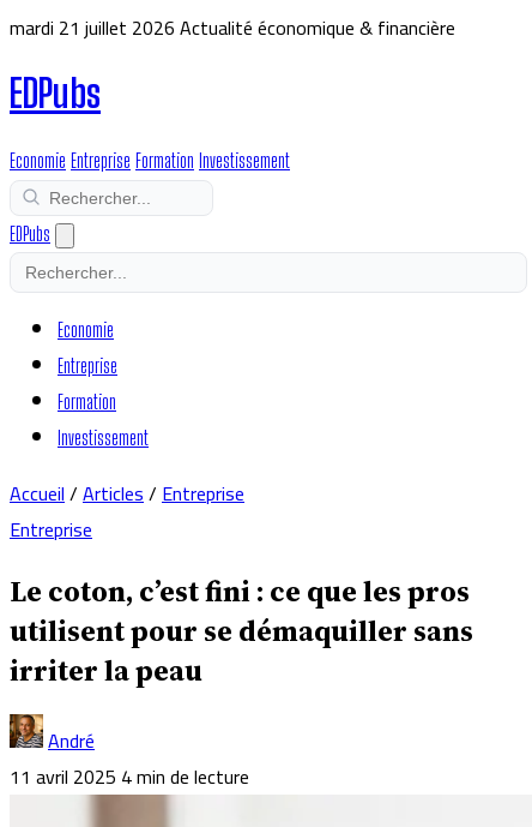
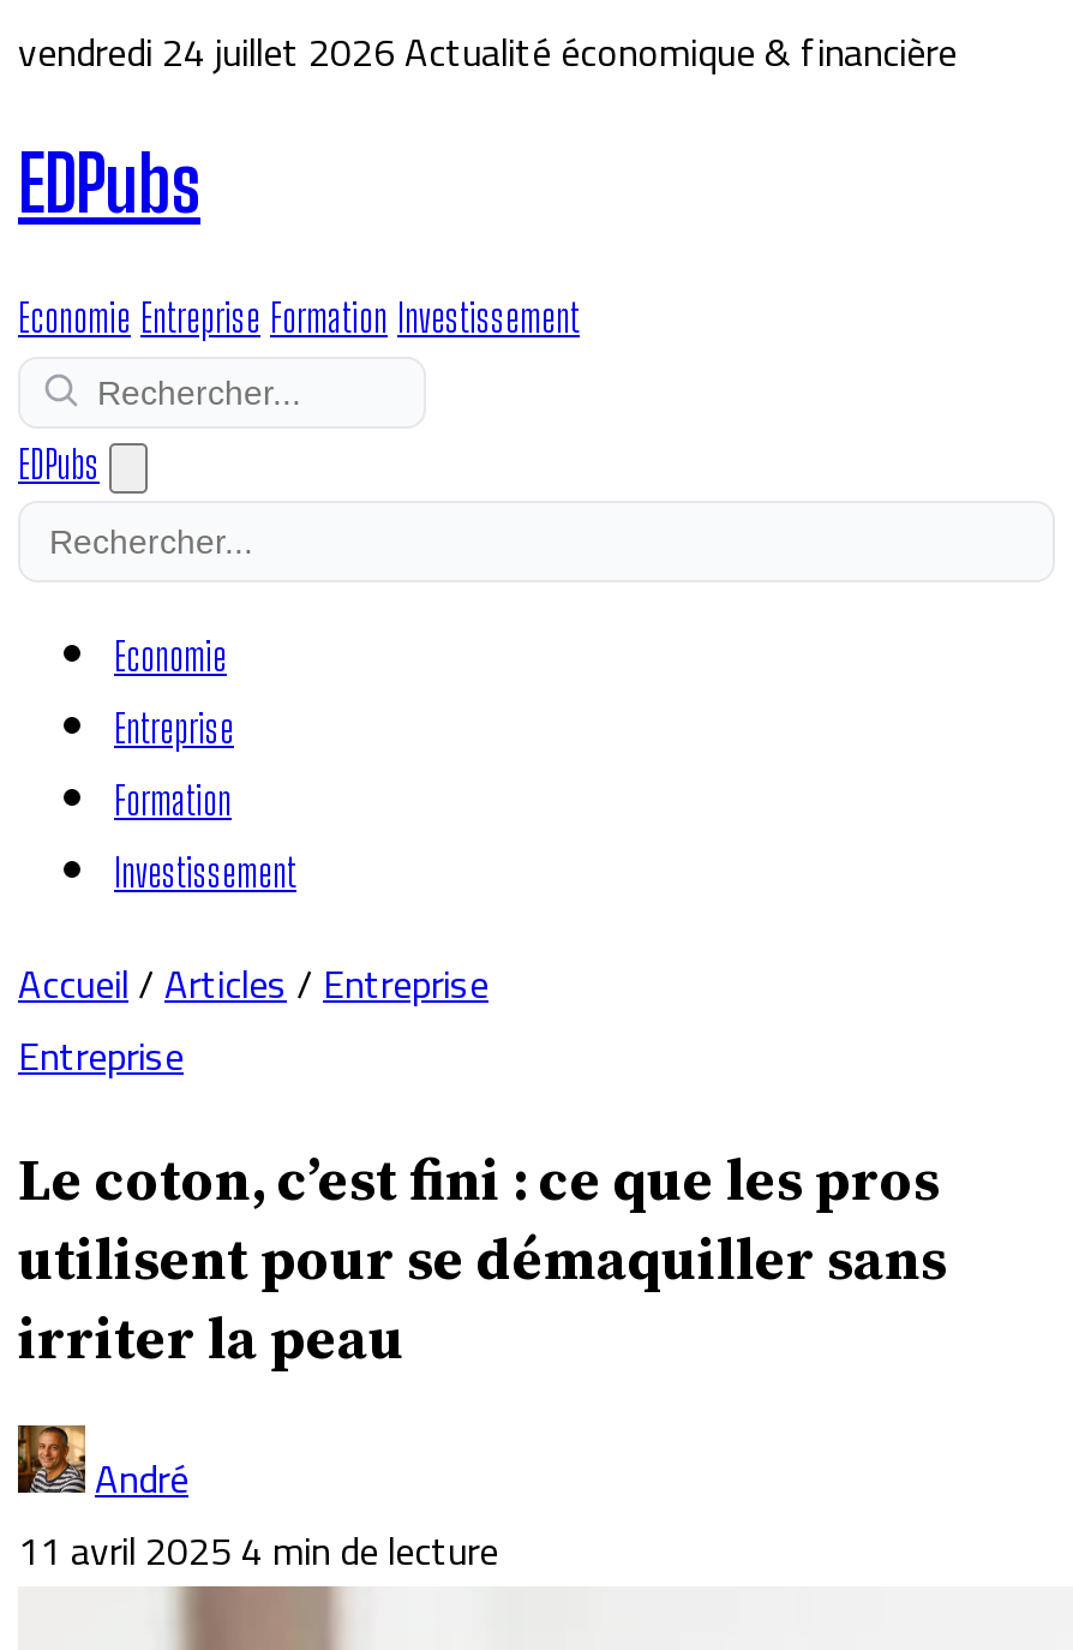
- mardi 21 juillet 2026 Actualité économique & financière
+ vendredi 24 juillet 2026 Actualité économique & financière
